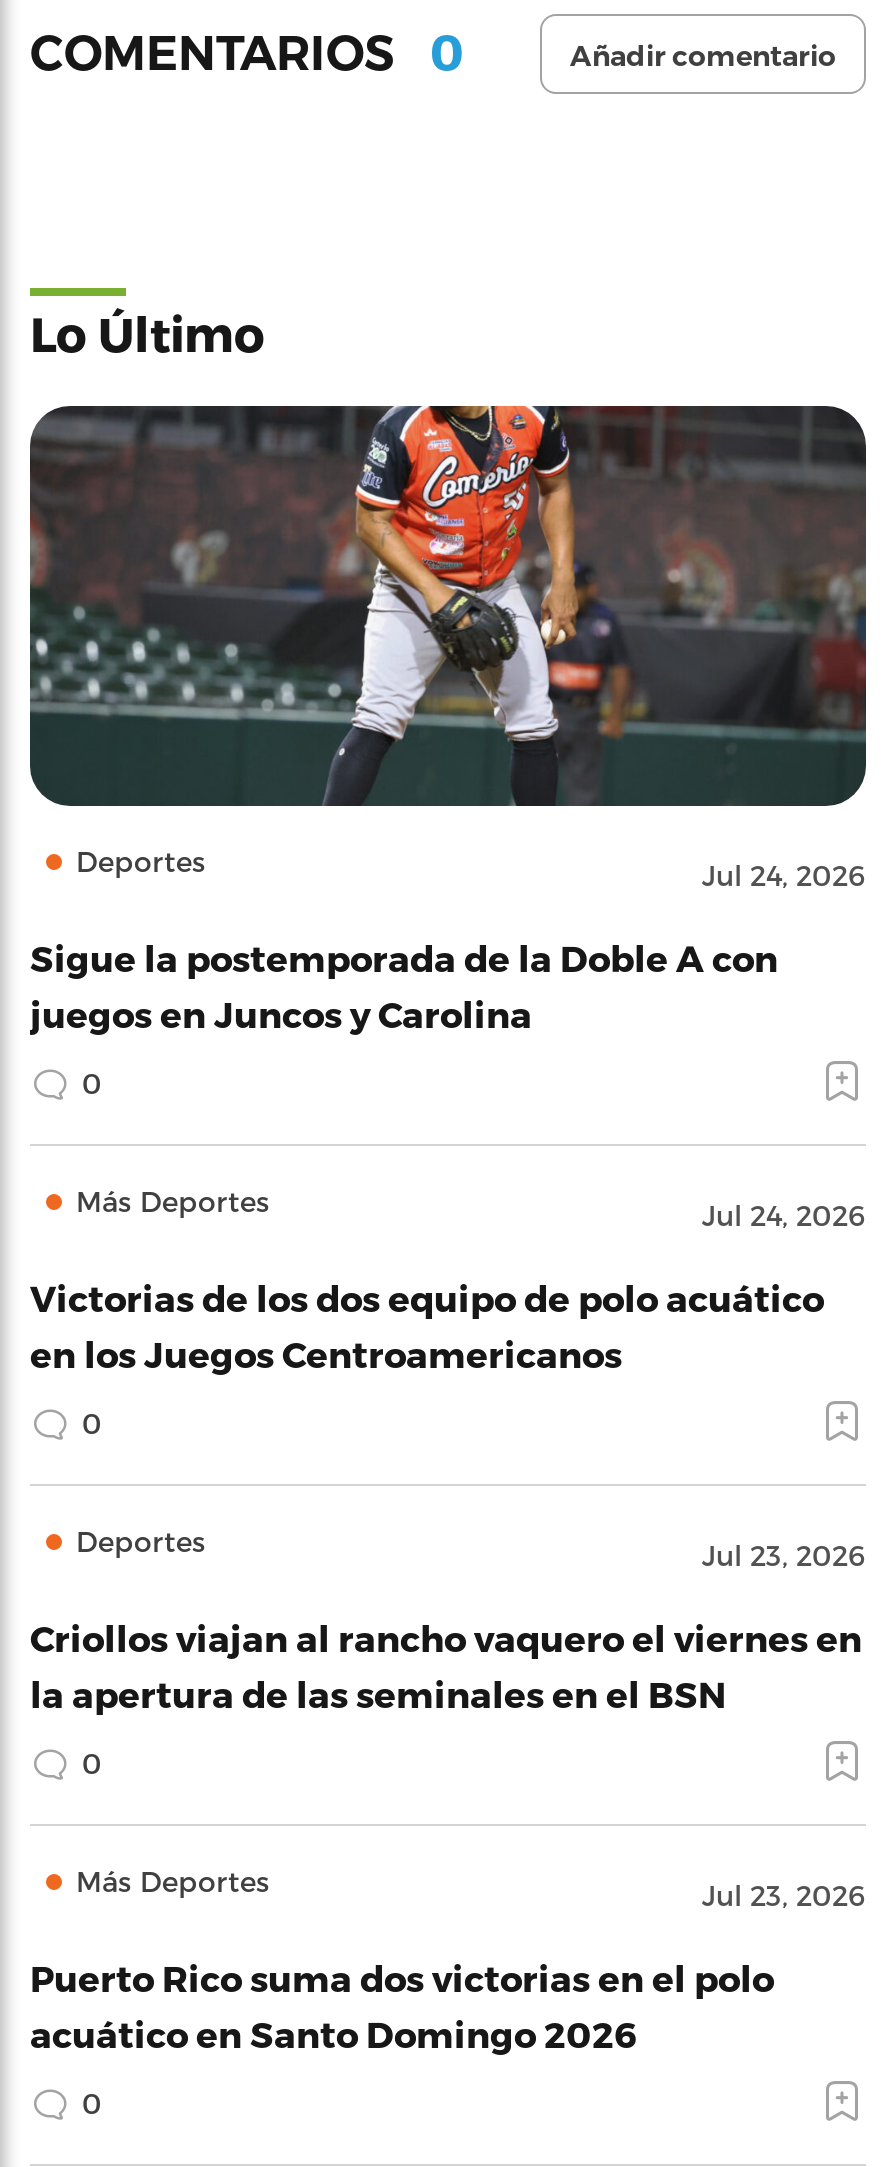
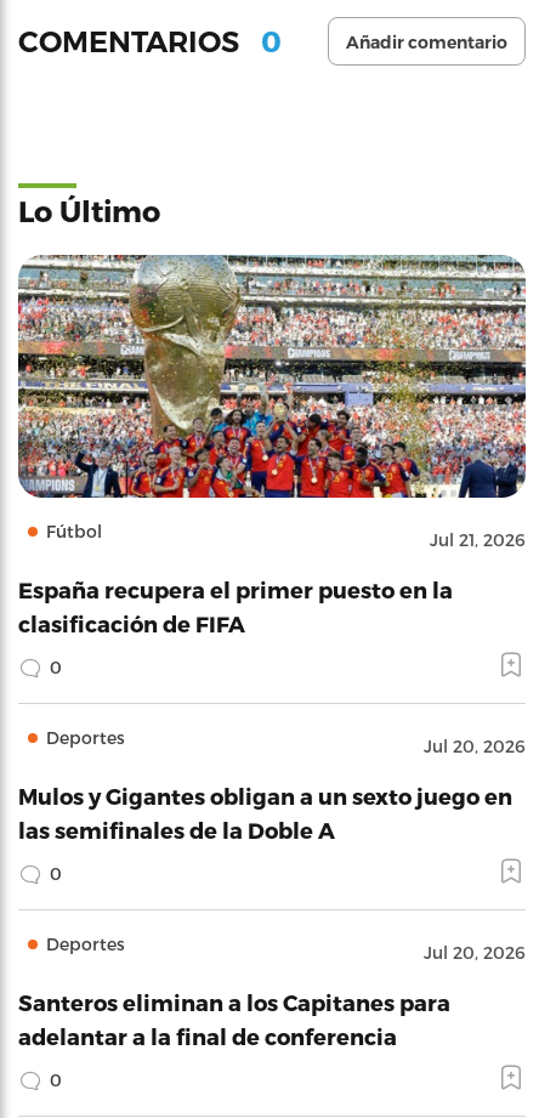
- [image]
- Deportes
- Jul 24, 2026
- Sigue la postemporada de la Doble A con
- juegos en Juncos y Carolina
- 0
- Más Deportes
- Jul 24, 2026
- Victorias de los dos equipo de polo acuático
- en los Juegos Centroamericanos
+ [image]
+ Fútbol
+ Jul 21, 2026
+ España recupera el primer puesto en la
+ clasificación de FIFA

- Jul 23, 2026
+ Jul 20, 2026

- Criollos viajan al rancho vaquero el viernes en
- la apertura de las seminales en el BSN
+ Mulos y Gigantes obligan a un sexto juego en
+ las semifinales de la Doble A

- Más Deportes
- Jul 23, 2026
+ Deportes
+ Jul 20, 2026

- Puerto Rico suma dos victorias en el polo
- acuático en Santo Domingo 2026
+ Santeros eliminan a los Capitanes para
+ adelantar a la final de conferencia
